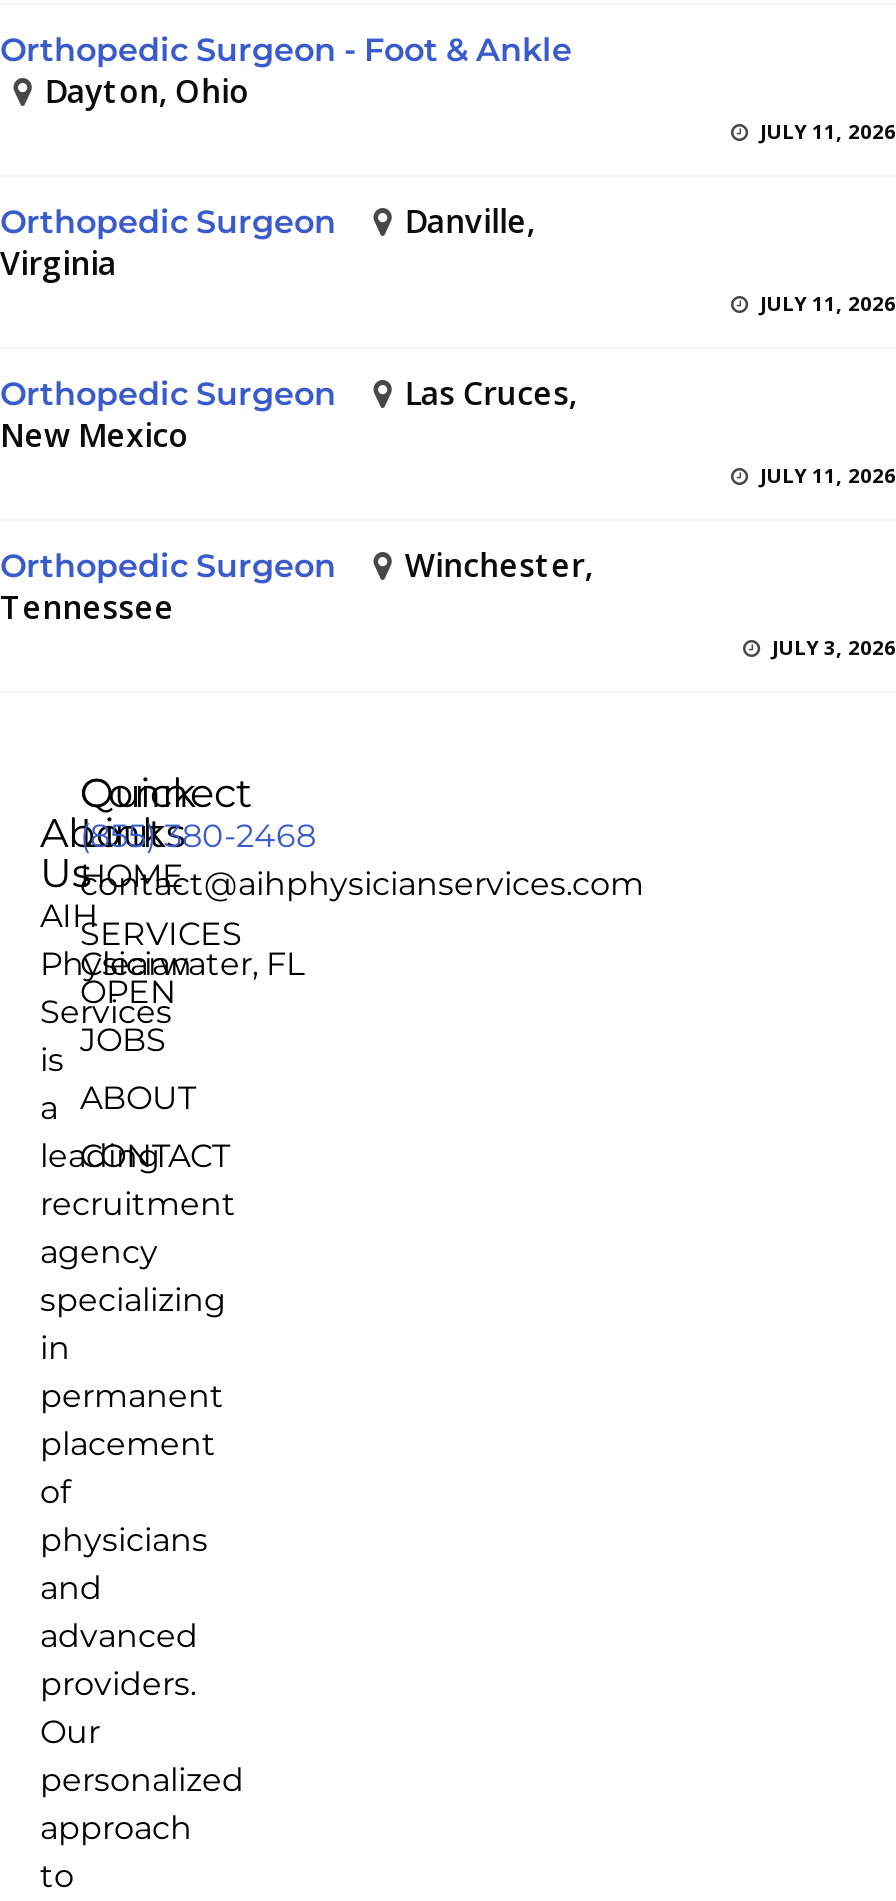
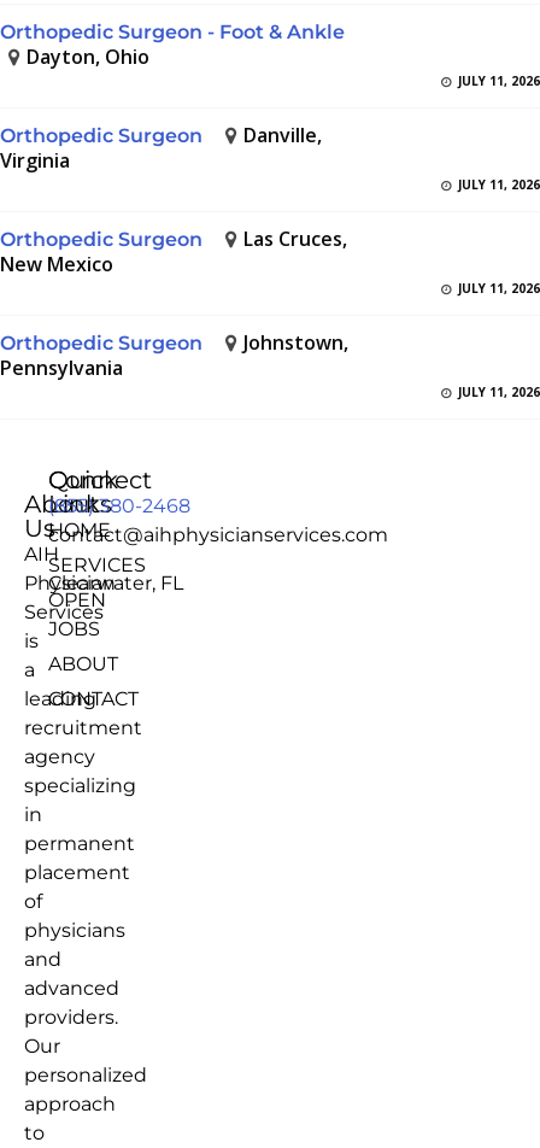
- Winchester,
- Tennessee
- JULY 3, 2026
+ Johnstown,
+ Pennsylvania
+ JULY 11, 2026
